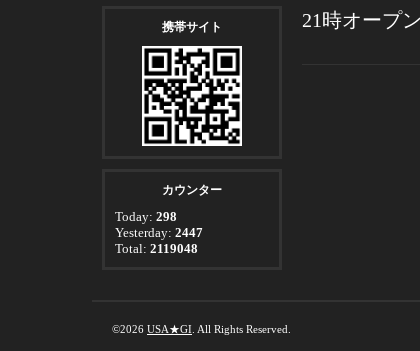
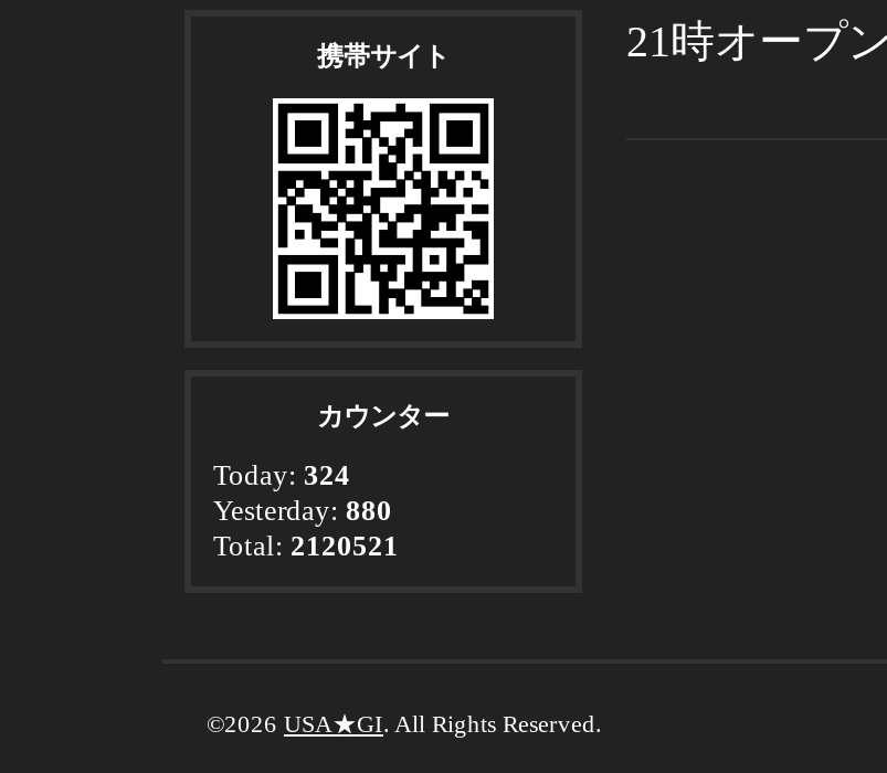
- Today: 298
+ Today: 324

- Yesterday: 2447
+ Yesterday: 880

- Total: 2119048
+ Total: 2120521
